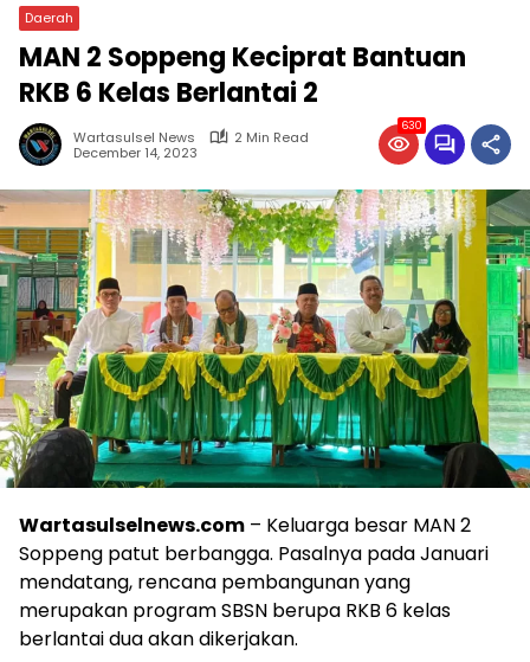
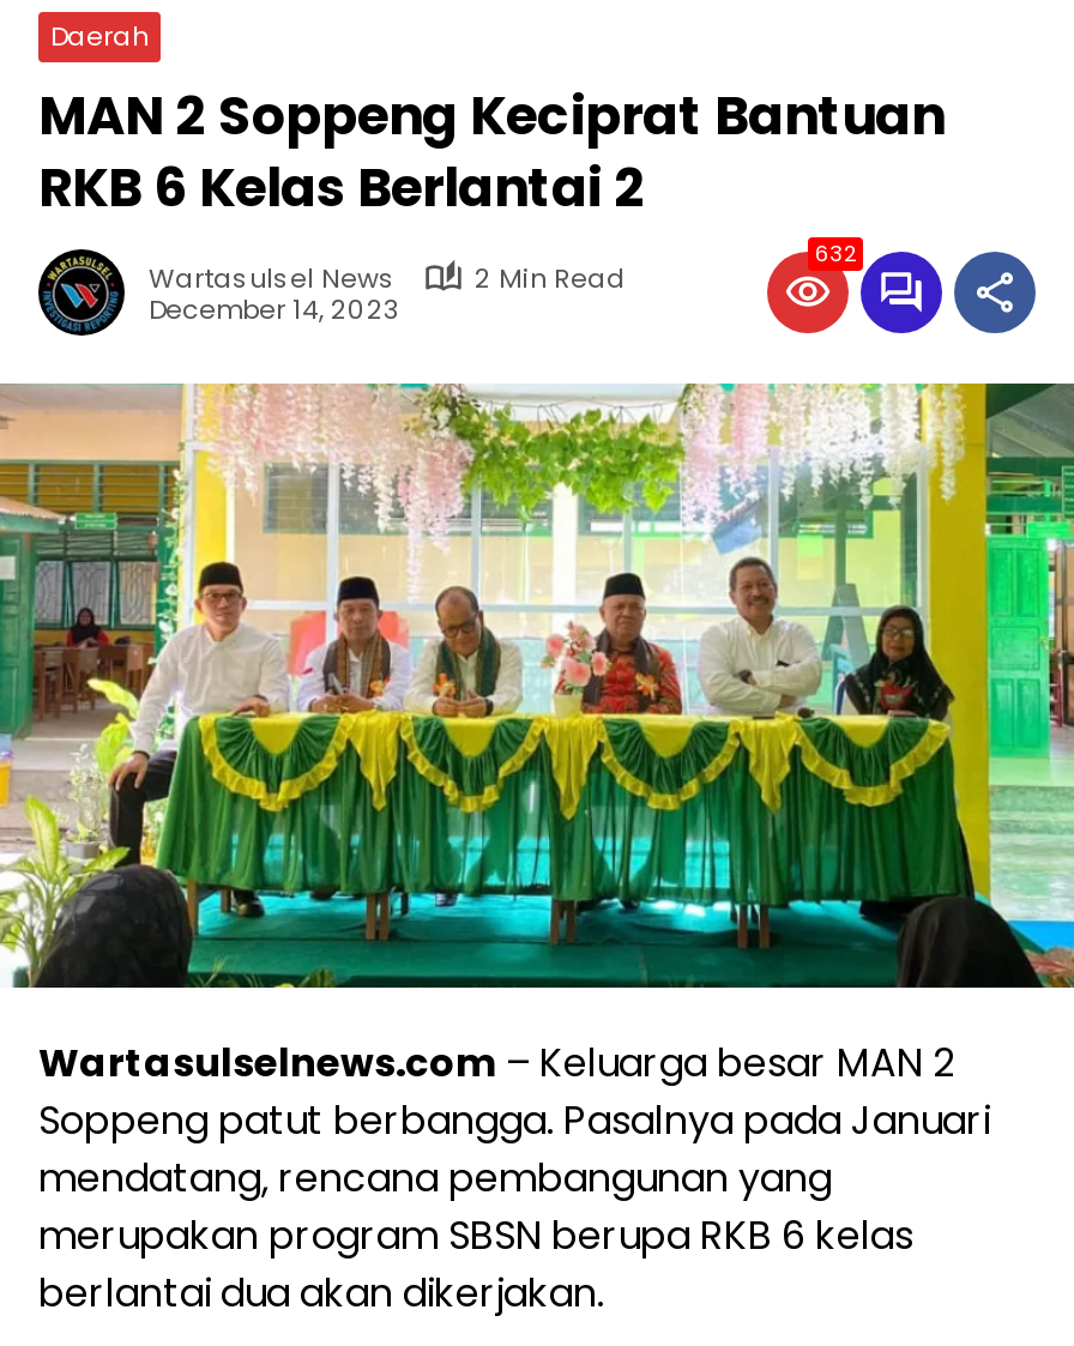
- 630
+ 632
